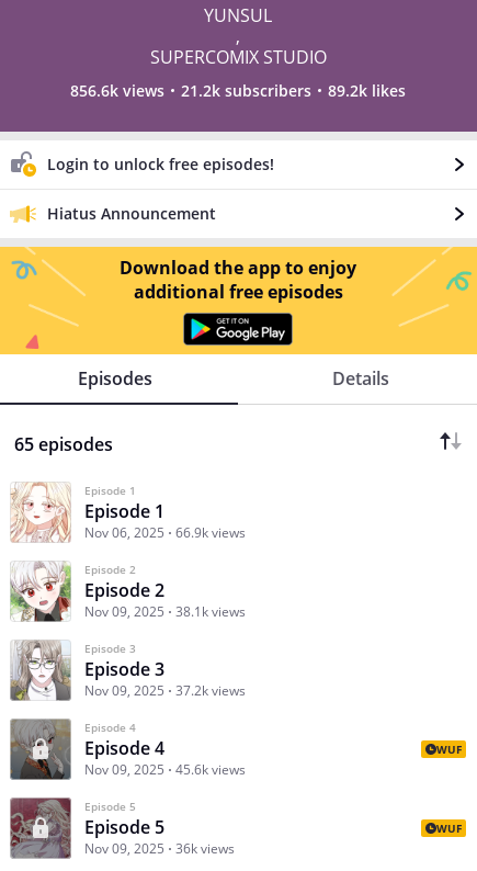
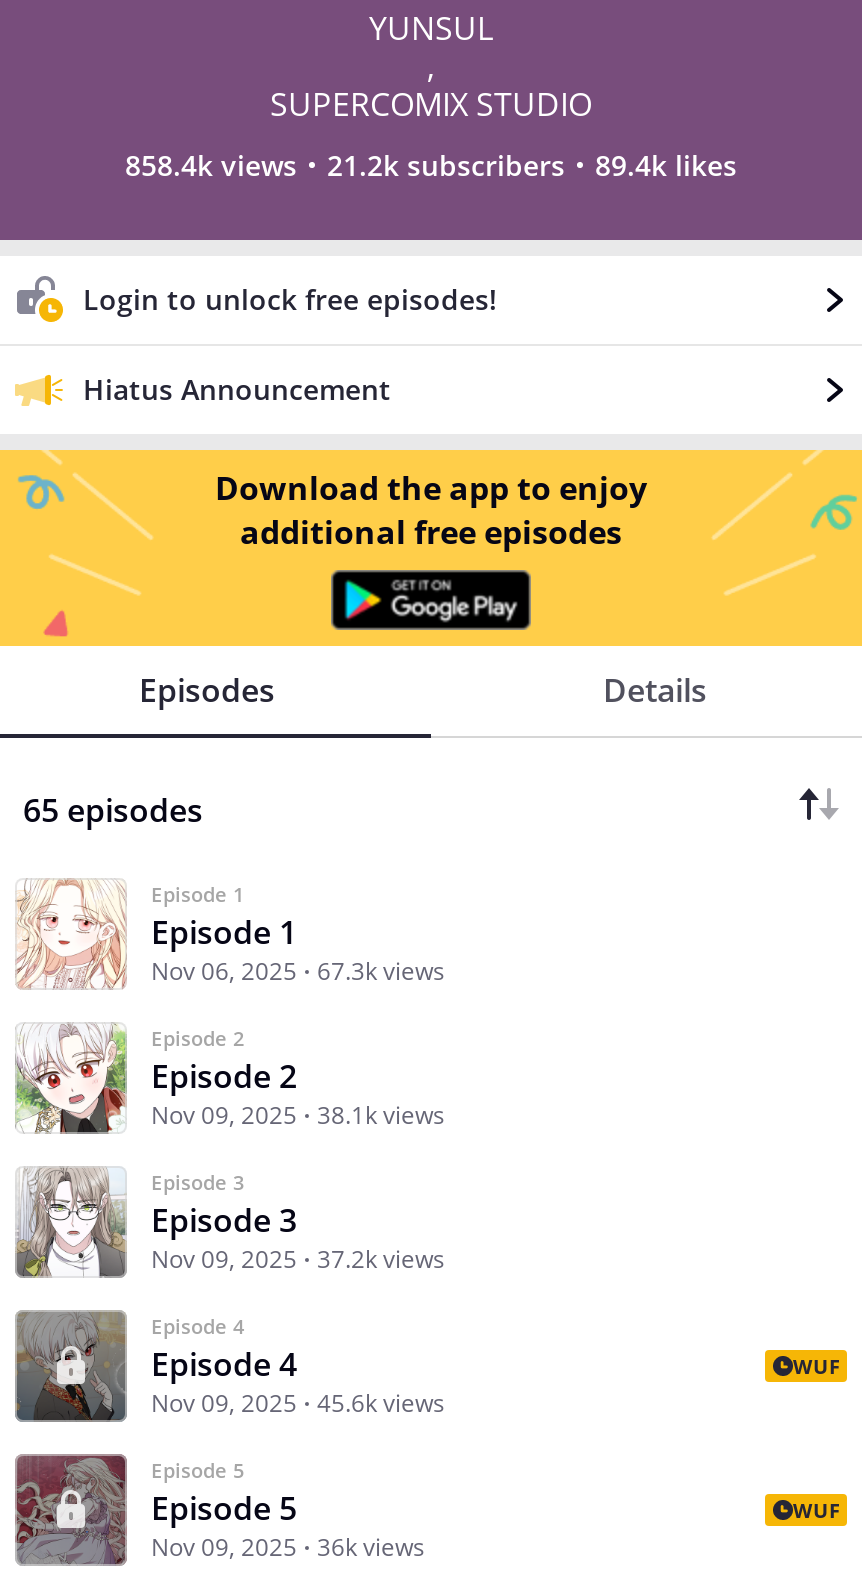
- 856.6k views
+ 858.4k views

- 89.2k likes
+ 89.4k likes

- Nov 06, 2025 66.9k views
+ Nov 06, 2025 67.3k views
